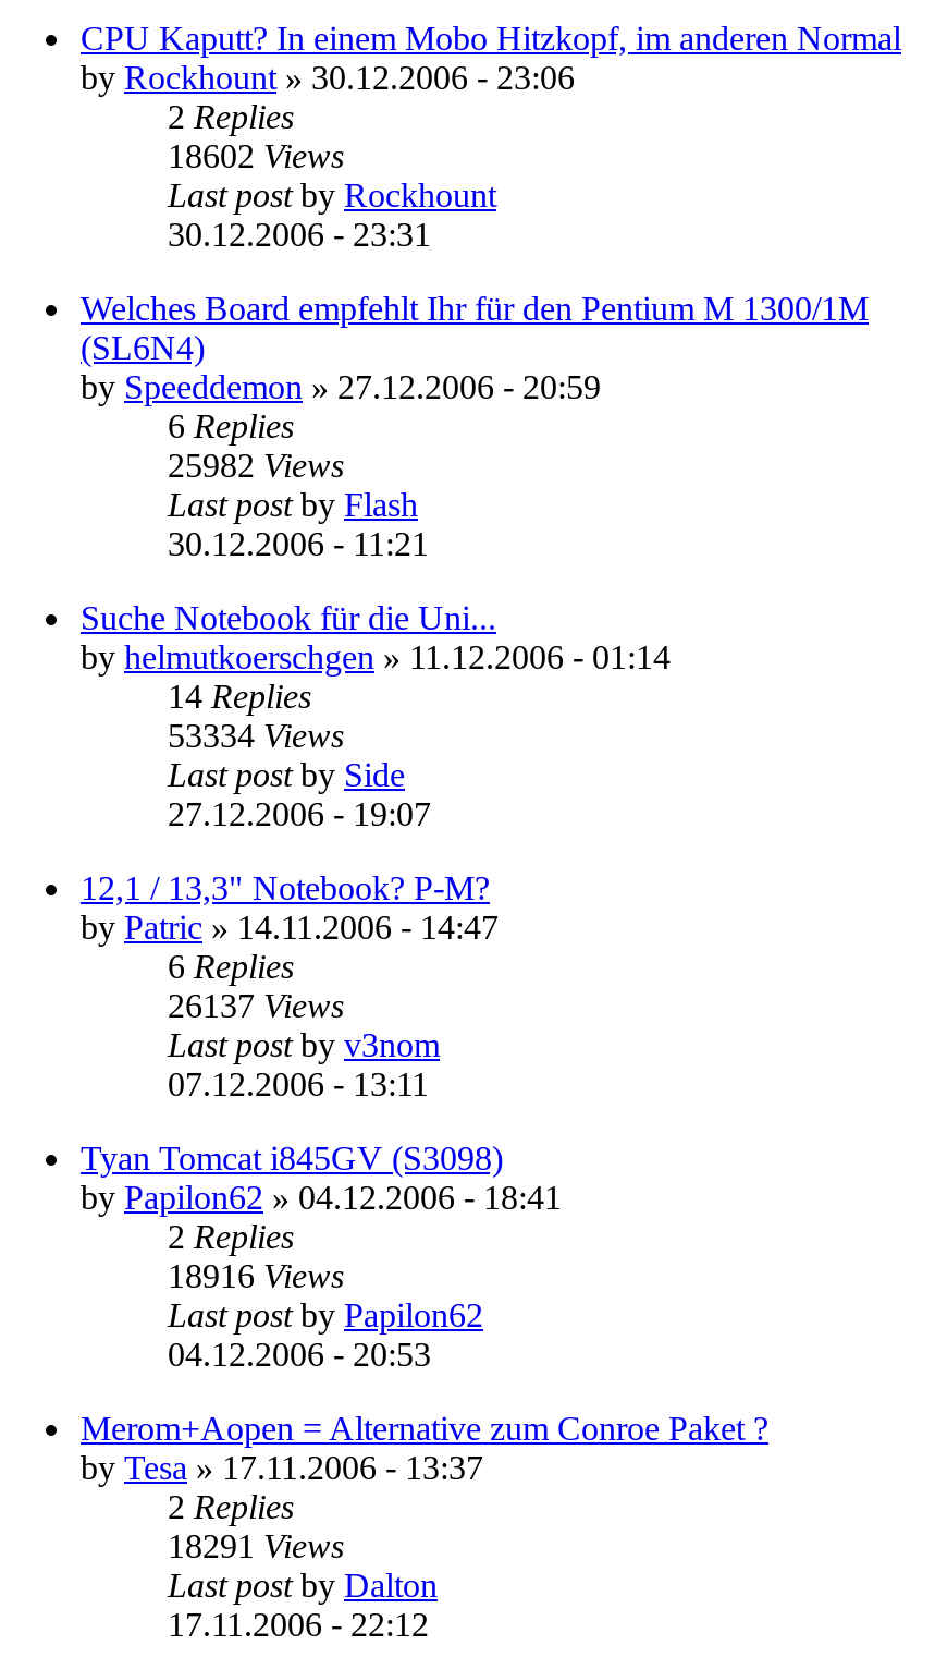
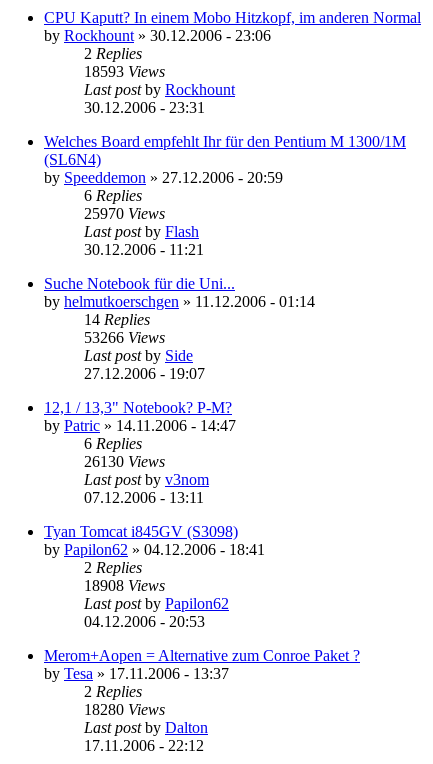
- 18602 Views
+ 18593 Views

- 25982 Views
+ 25970 Views

- 53334 Views
+ 53266 Views

- 26137 Views
+ 26130 Views

- 18916 Views
+ 18908 Views

- 18291 Views
+ 18280 Views
